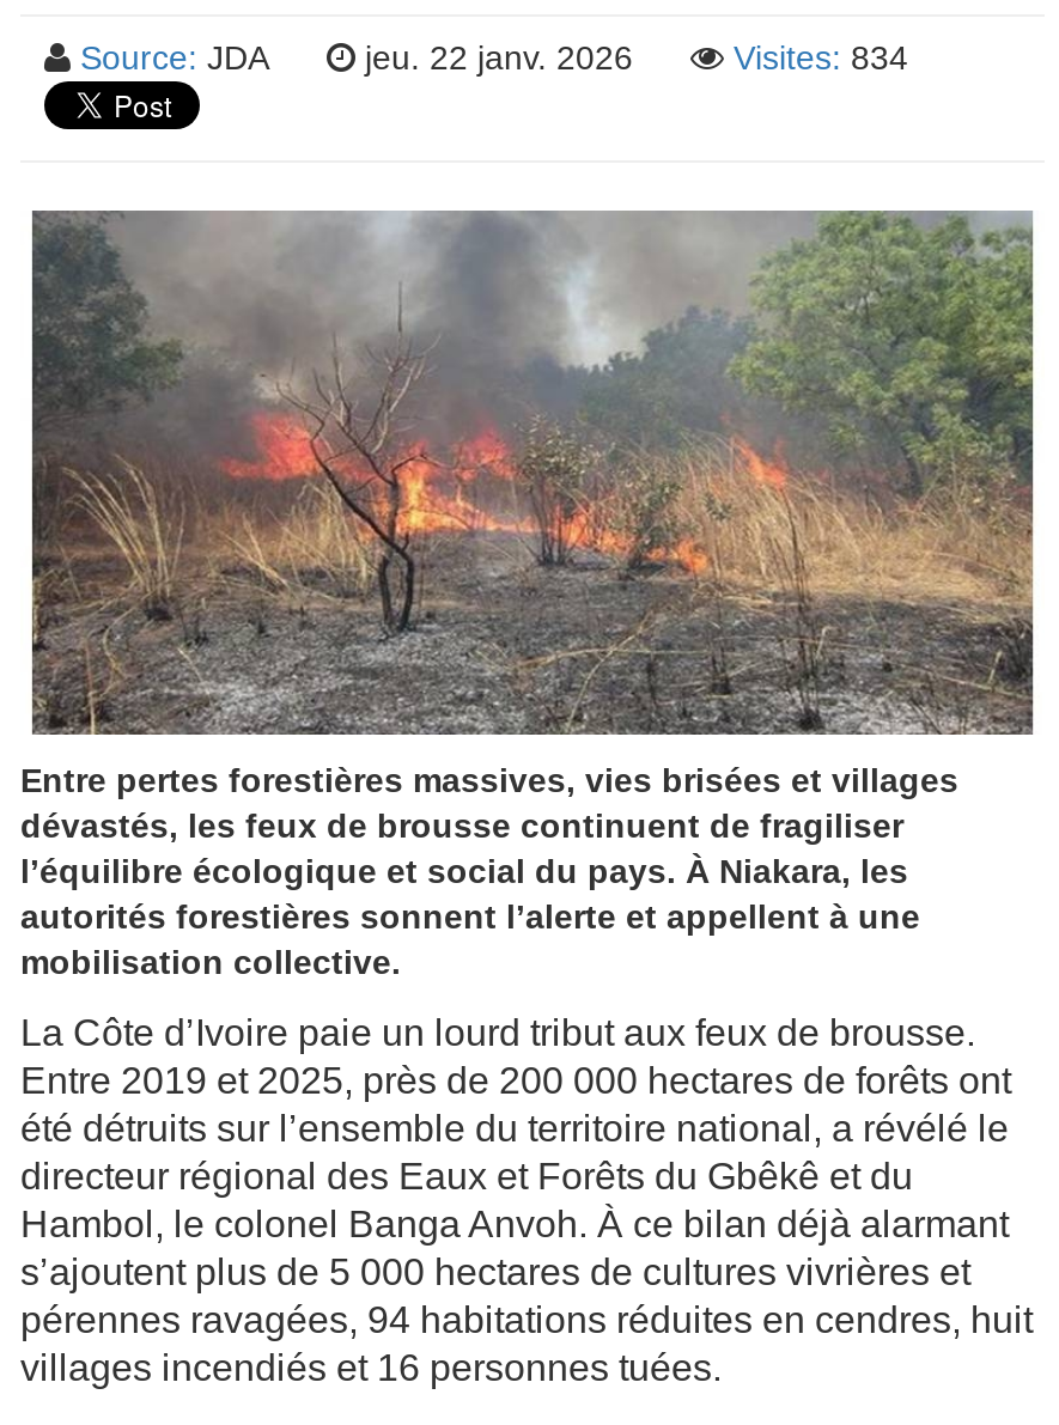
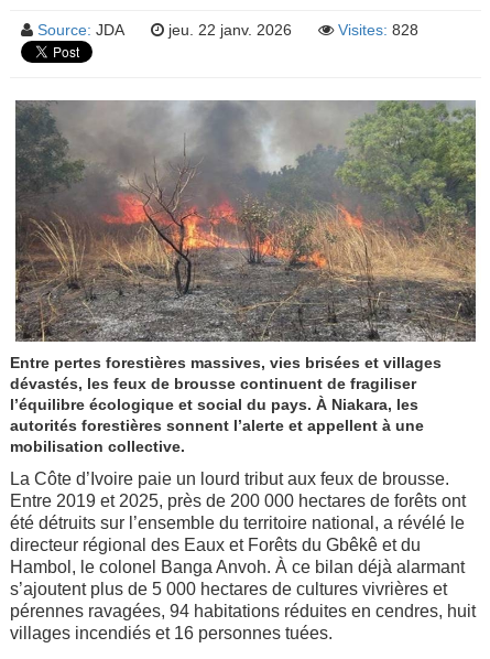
- Visites: 834
+ Visites: 828
